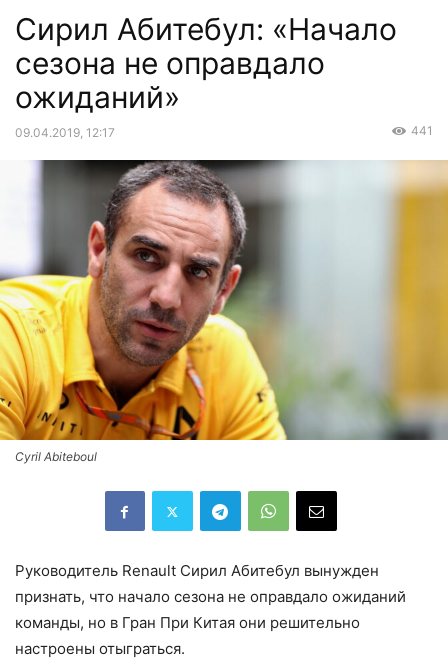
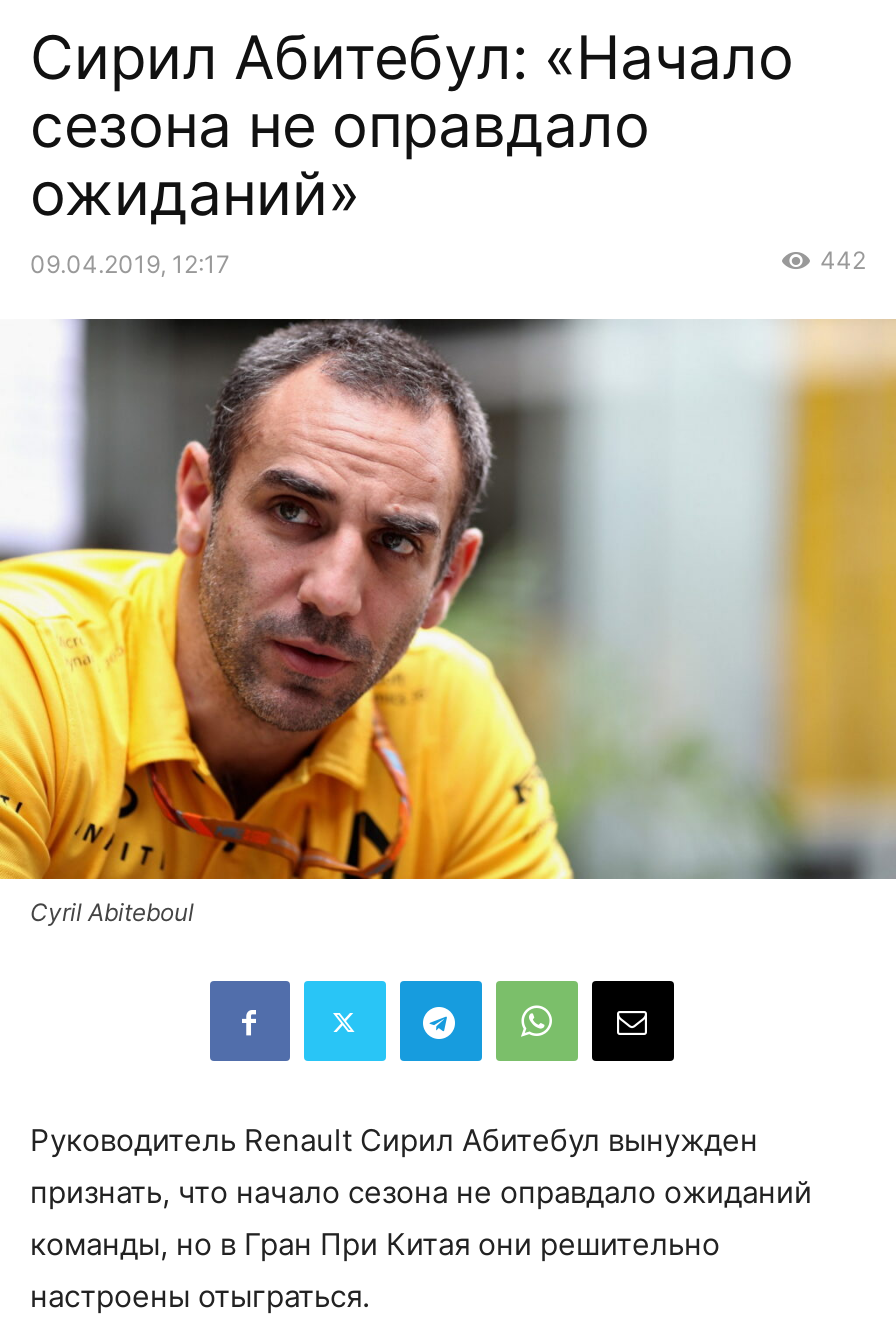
- 441
+ 442
